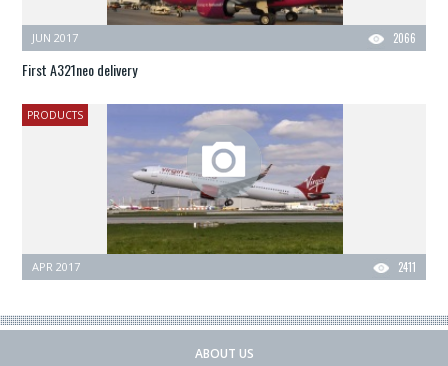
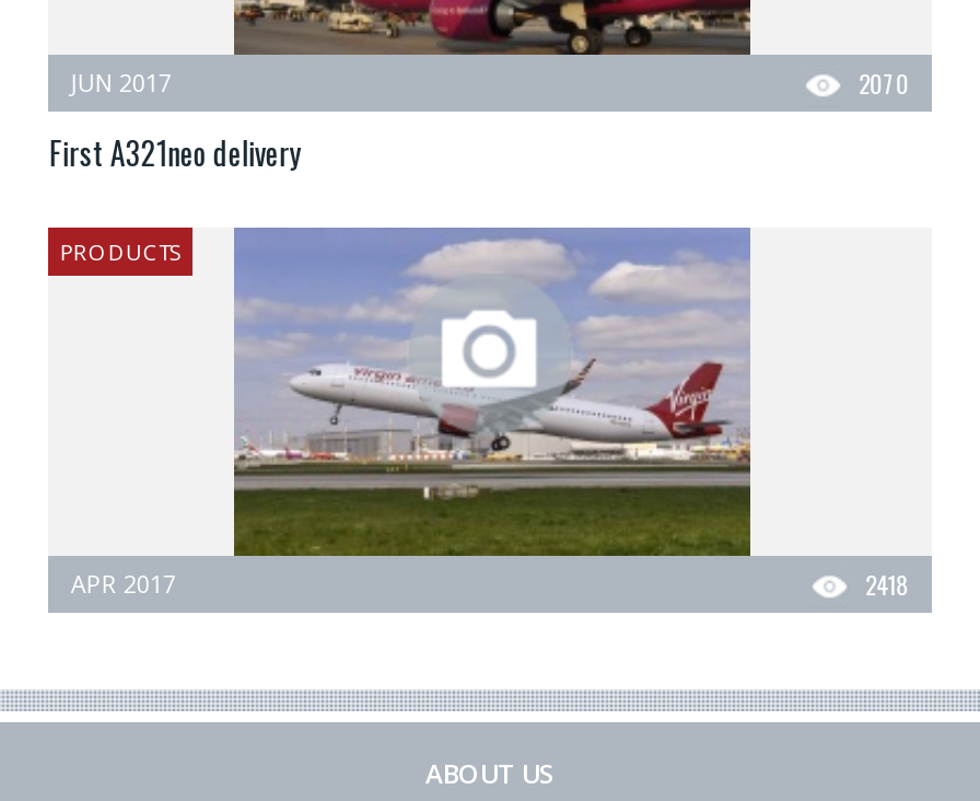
- 2066
+ 2070

- 2411
+ 2418
